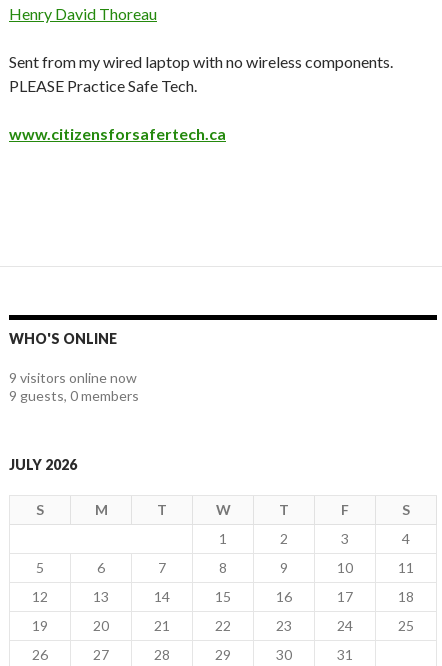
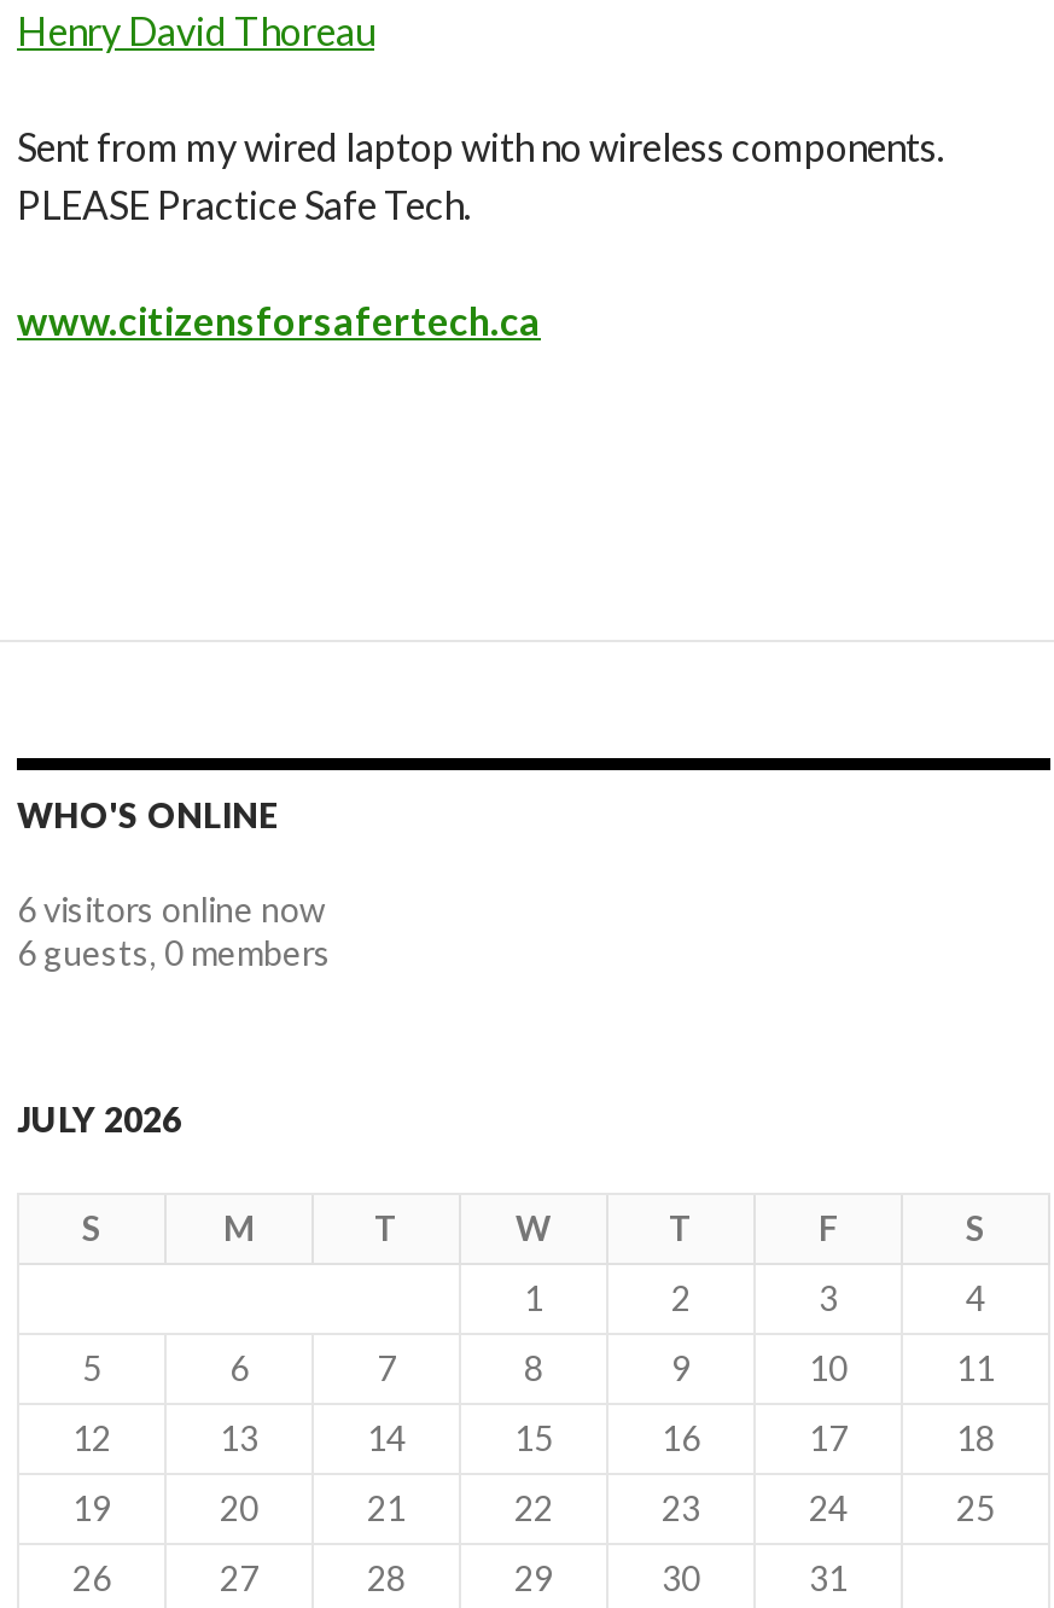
- 9 visitors online now
+ 6 visitors online now

- 9 guests, 0 members
+ 6 guests, 0 members
